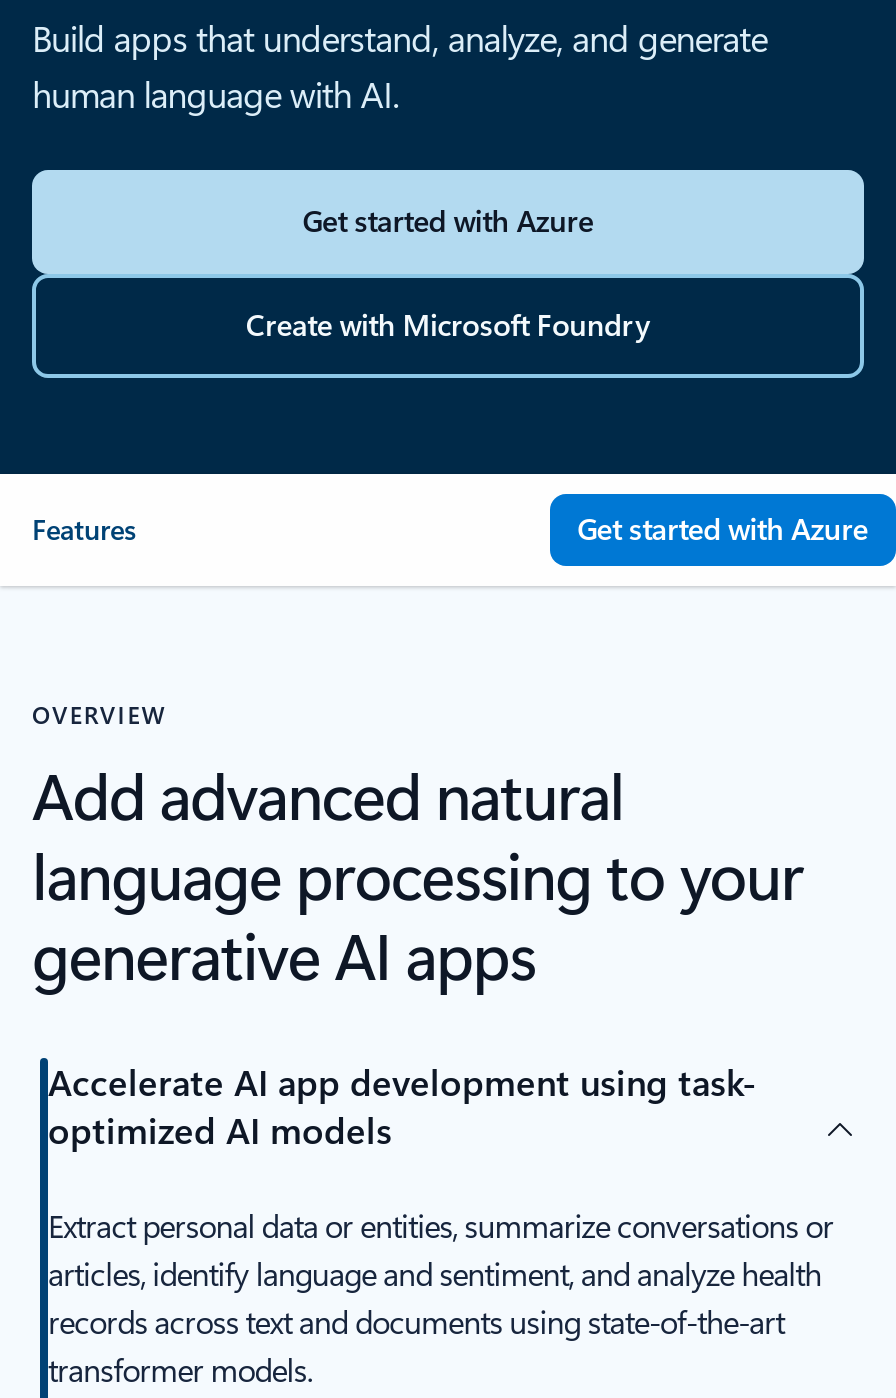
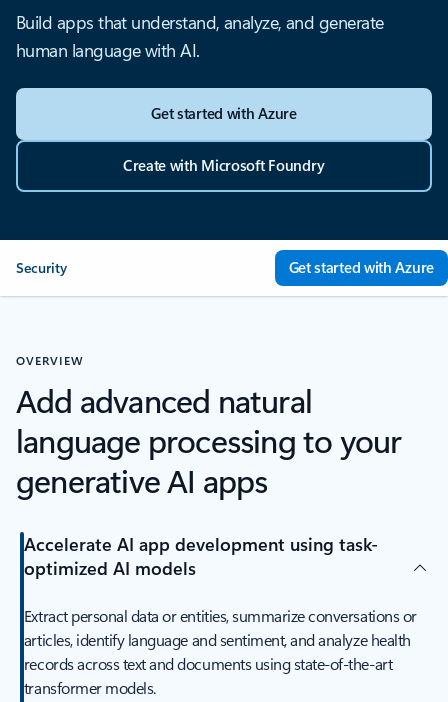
- Features
+ Security
